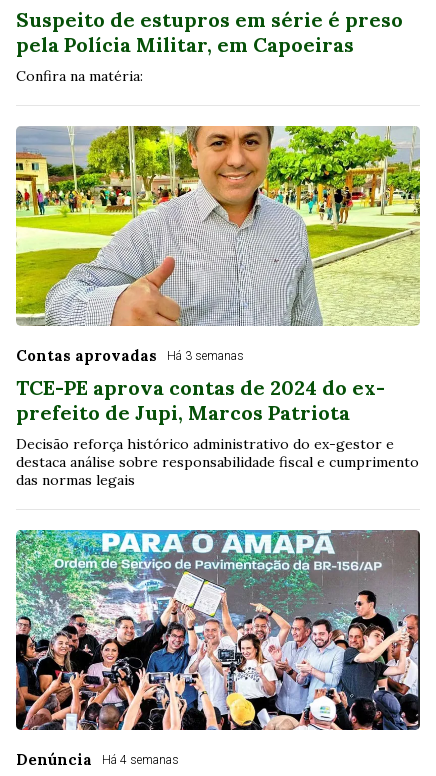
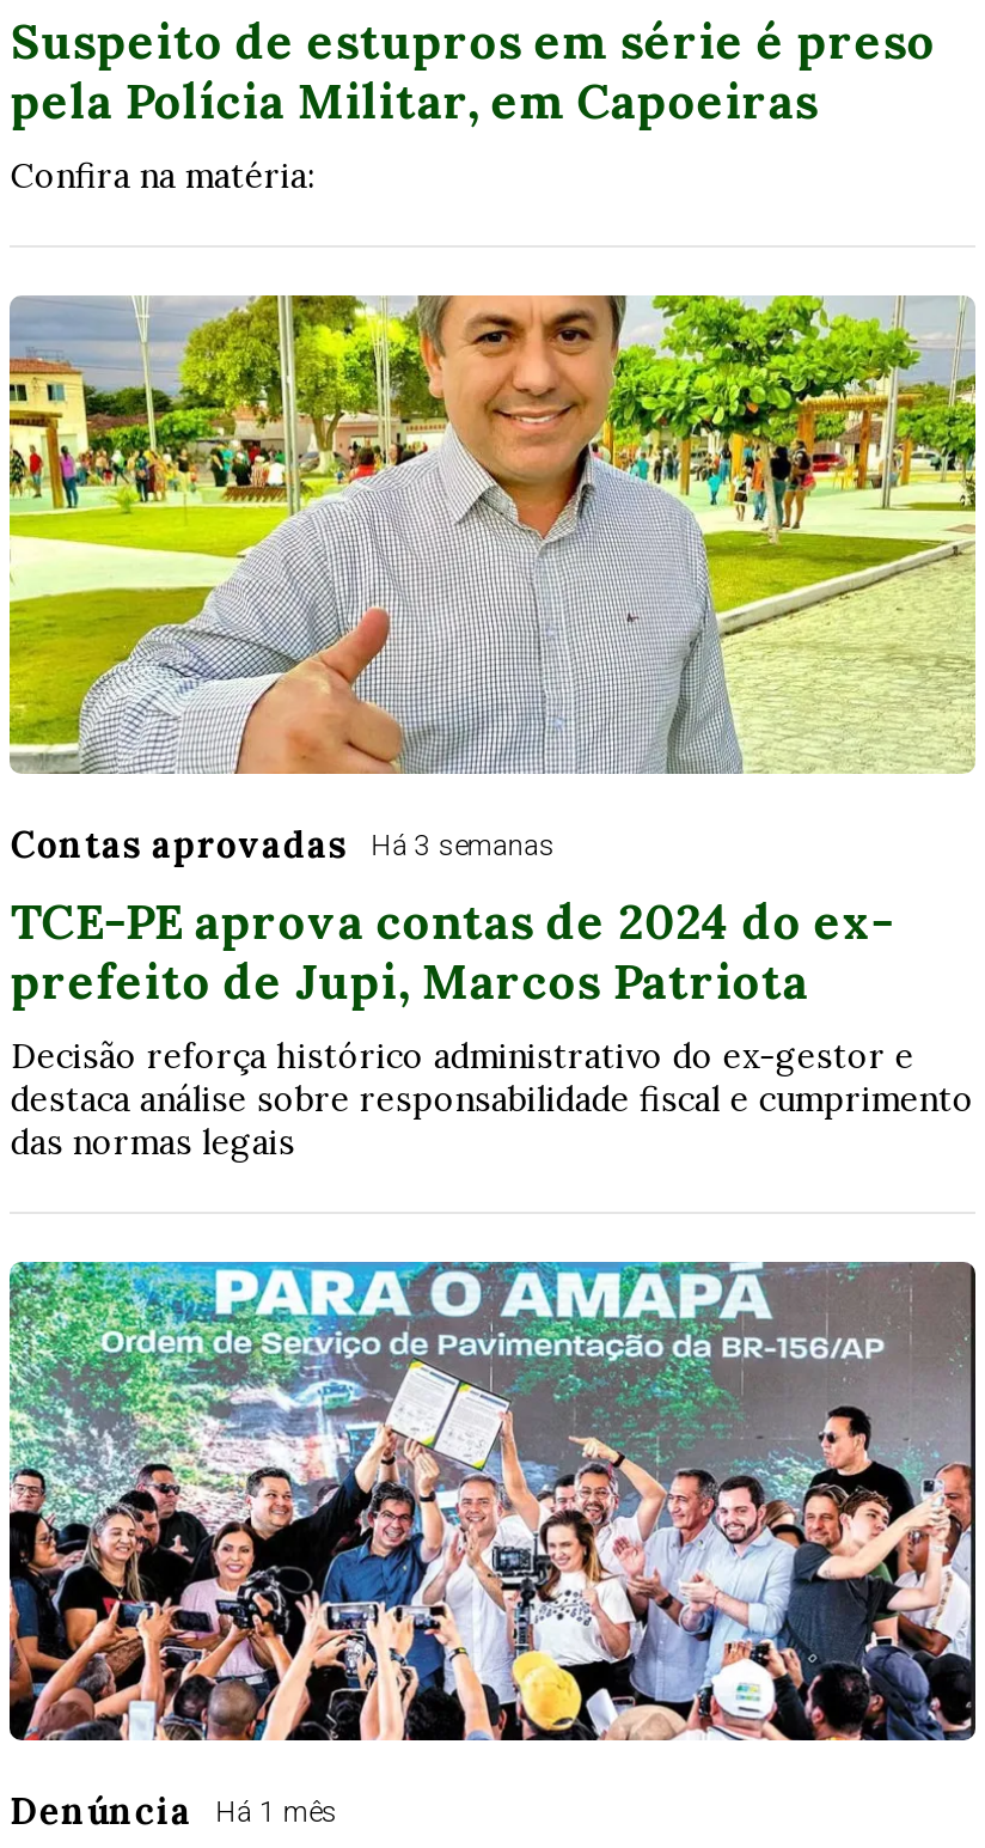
- Denúncia Há 4 semanas
+ Denúncia Há 1 mês
